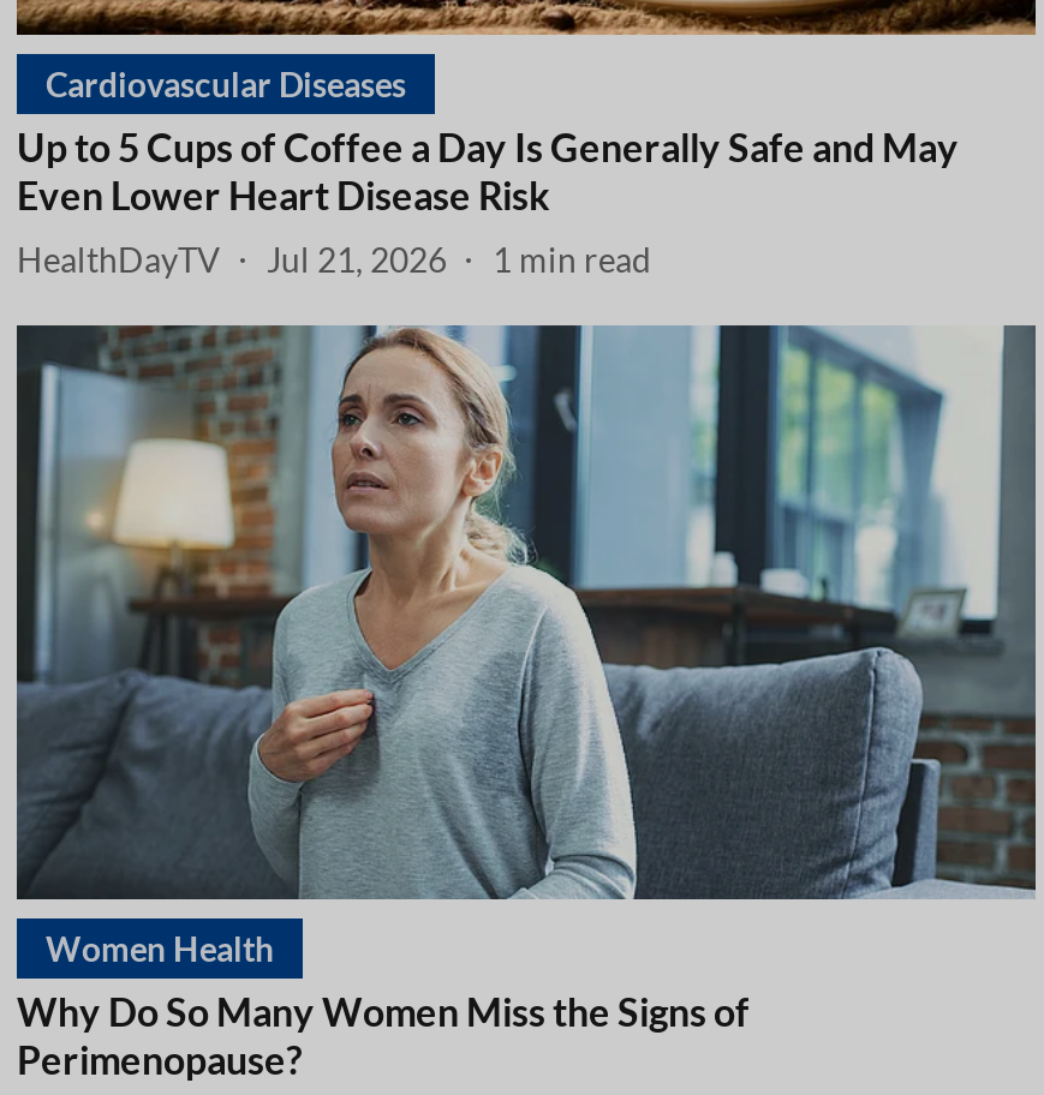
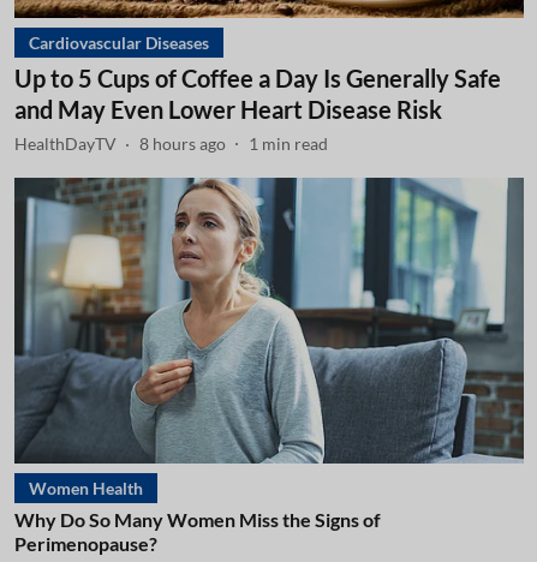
- HealthDayTV Jul 21, 2026 1 min read
+ HealthDayTV 8 hours ago 1 min read
